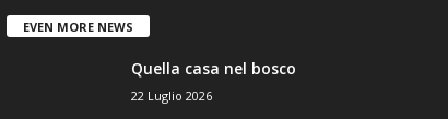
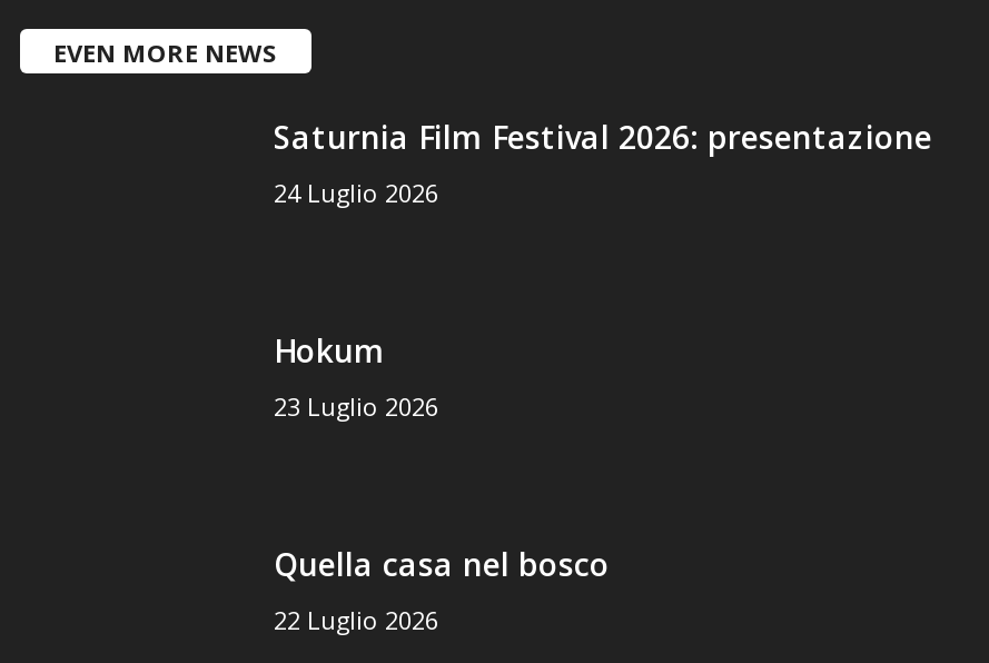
+ Saturnia Film Festival 2026: presentazione
+ 24 Luglio 2026

+ Hokum
+ 23 Luglio 2026
